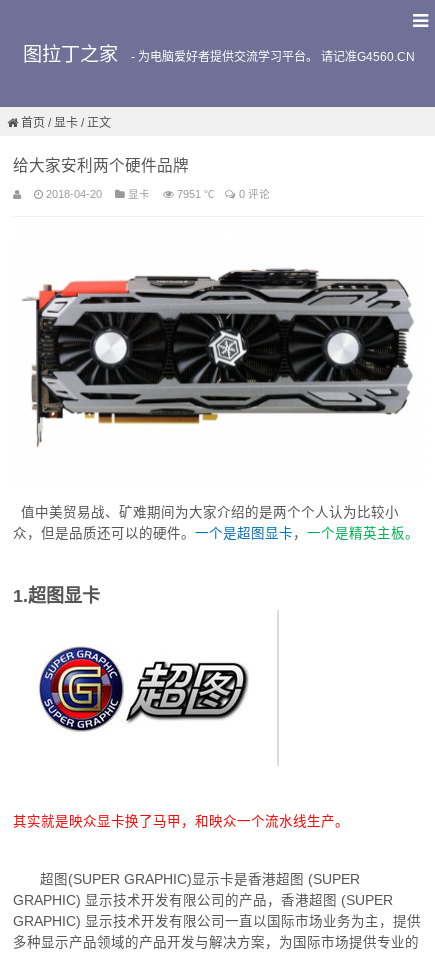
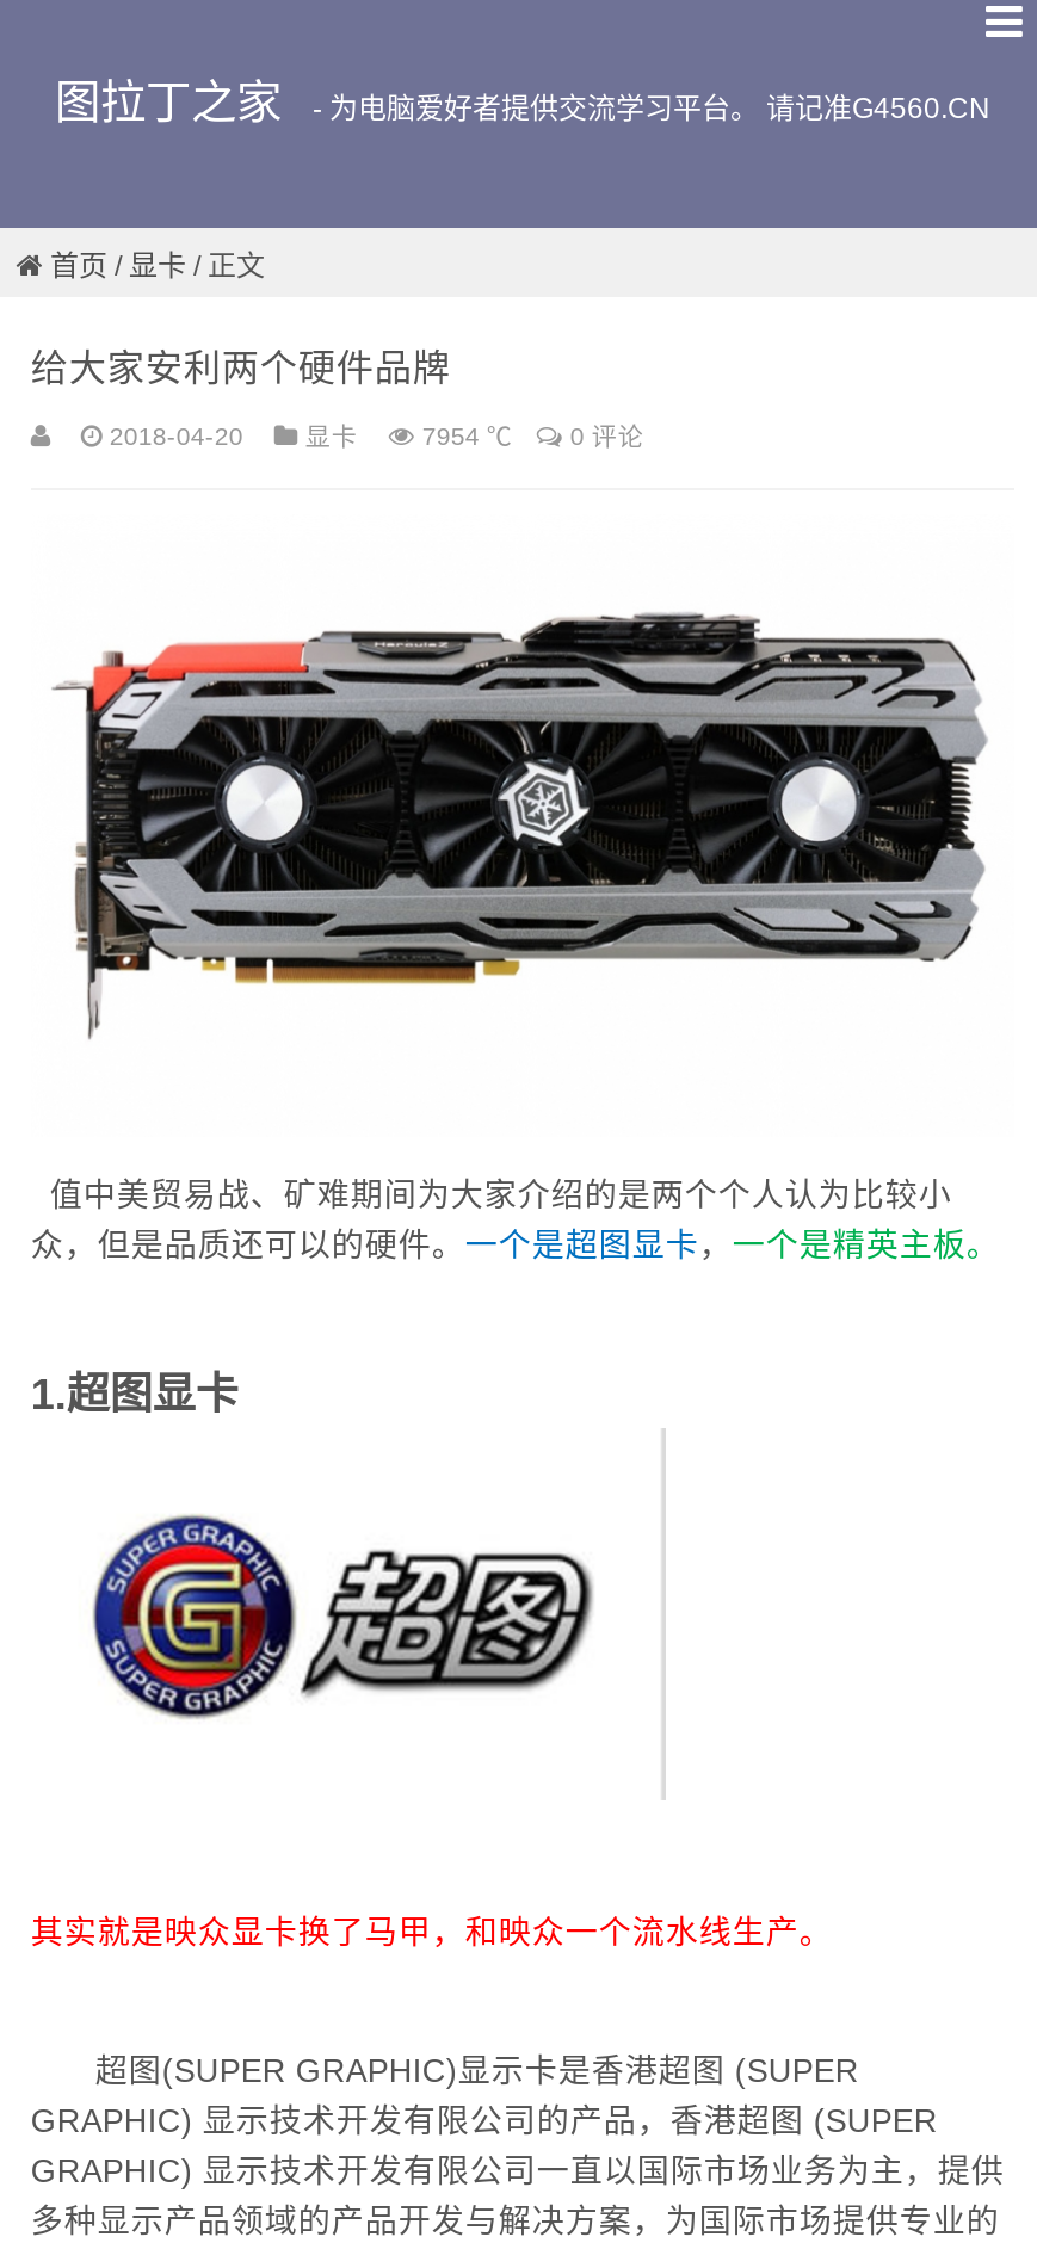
- 2018-04-20 显卡 7951 ℃ 0 评论
+ 2018-04-20 显卡 7954 ℃ 0 评论
